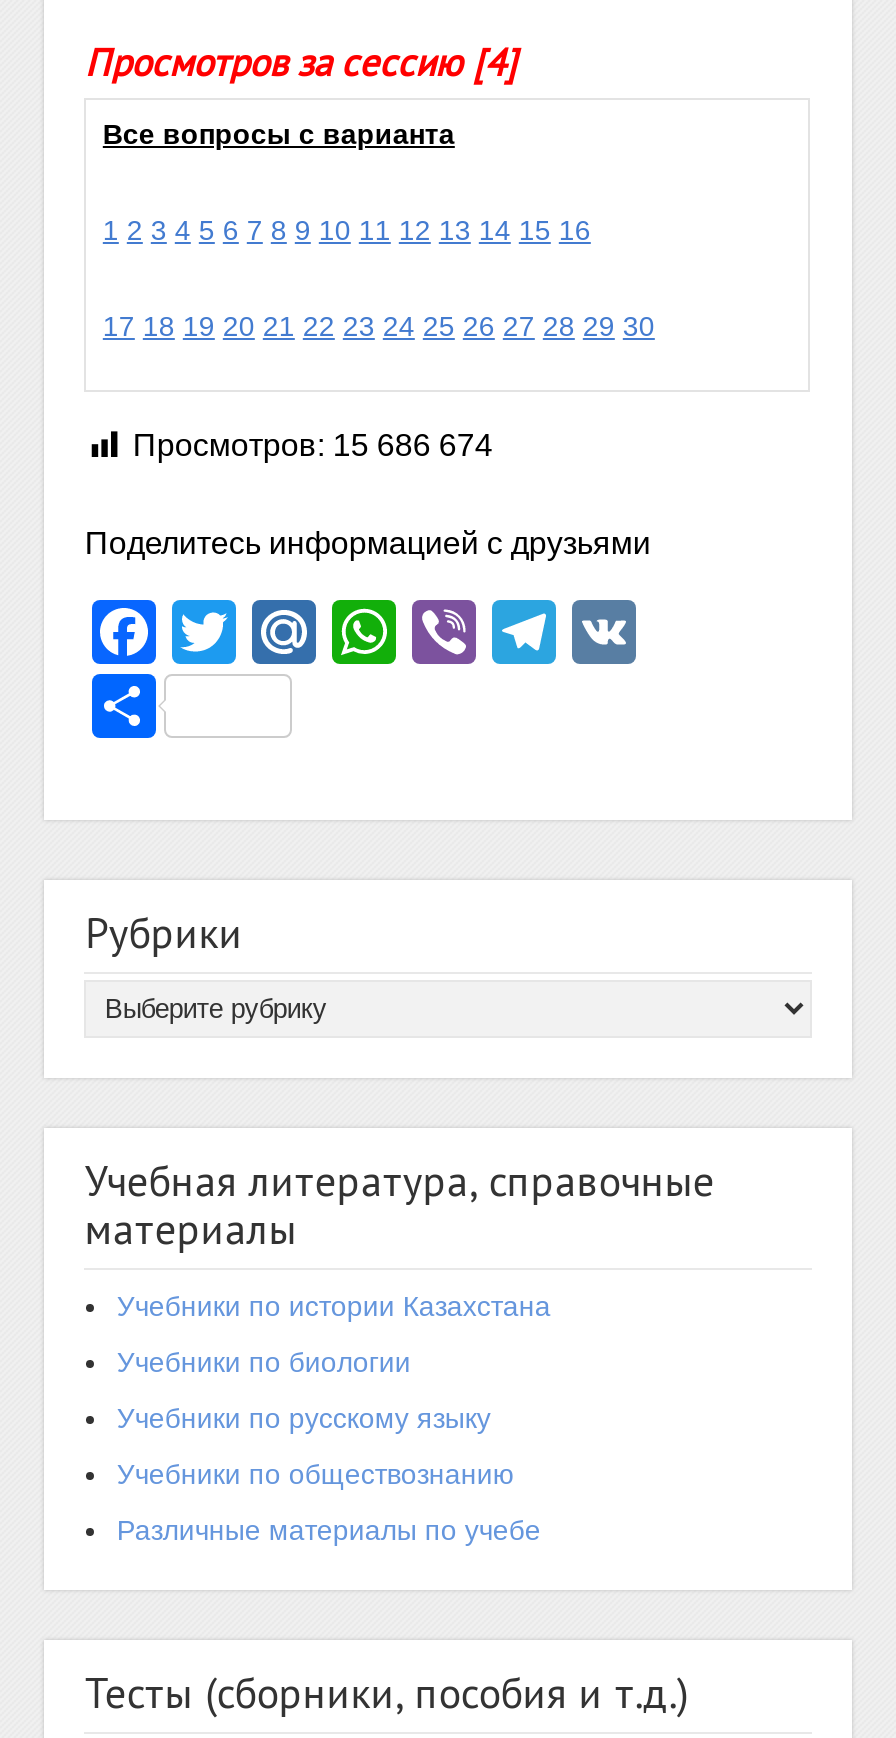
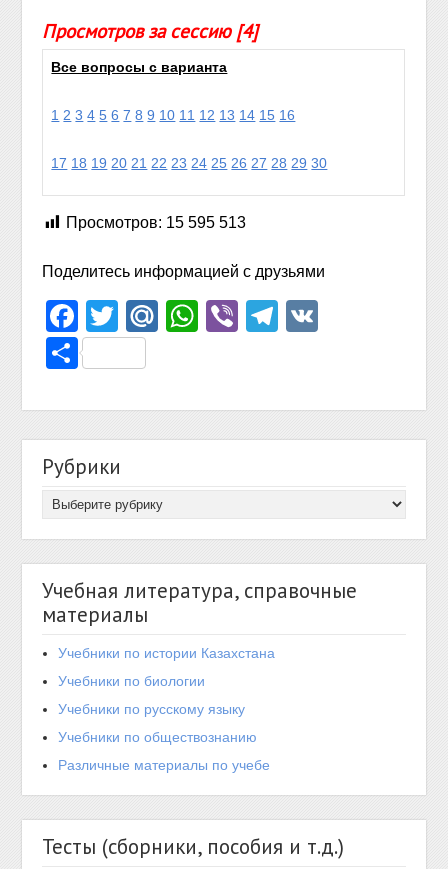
- Просмотров: 15 686 674
+ Просмотров: 15 595 513
